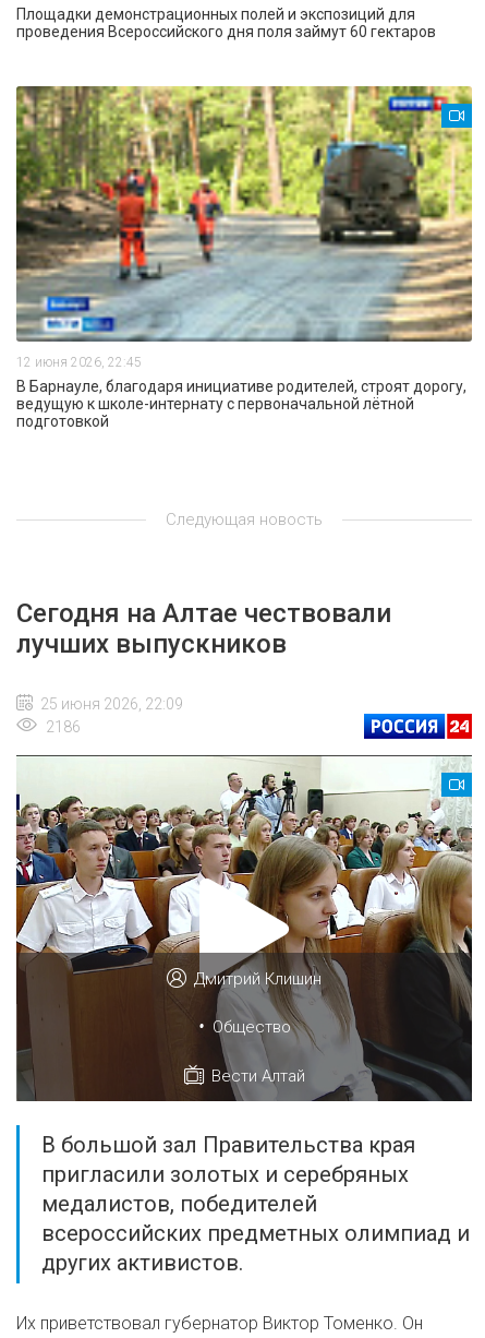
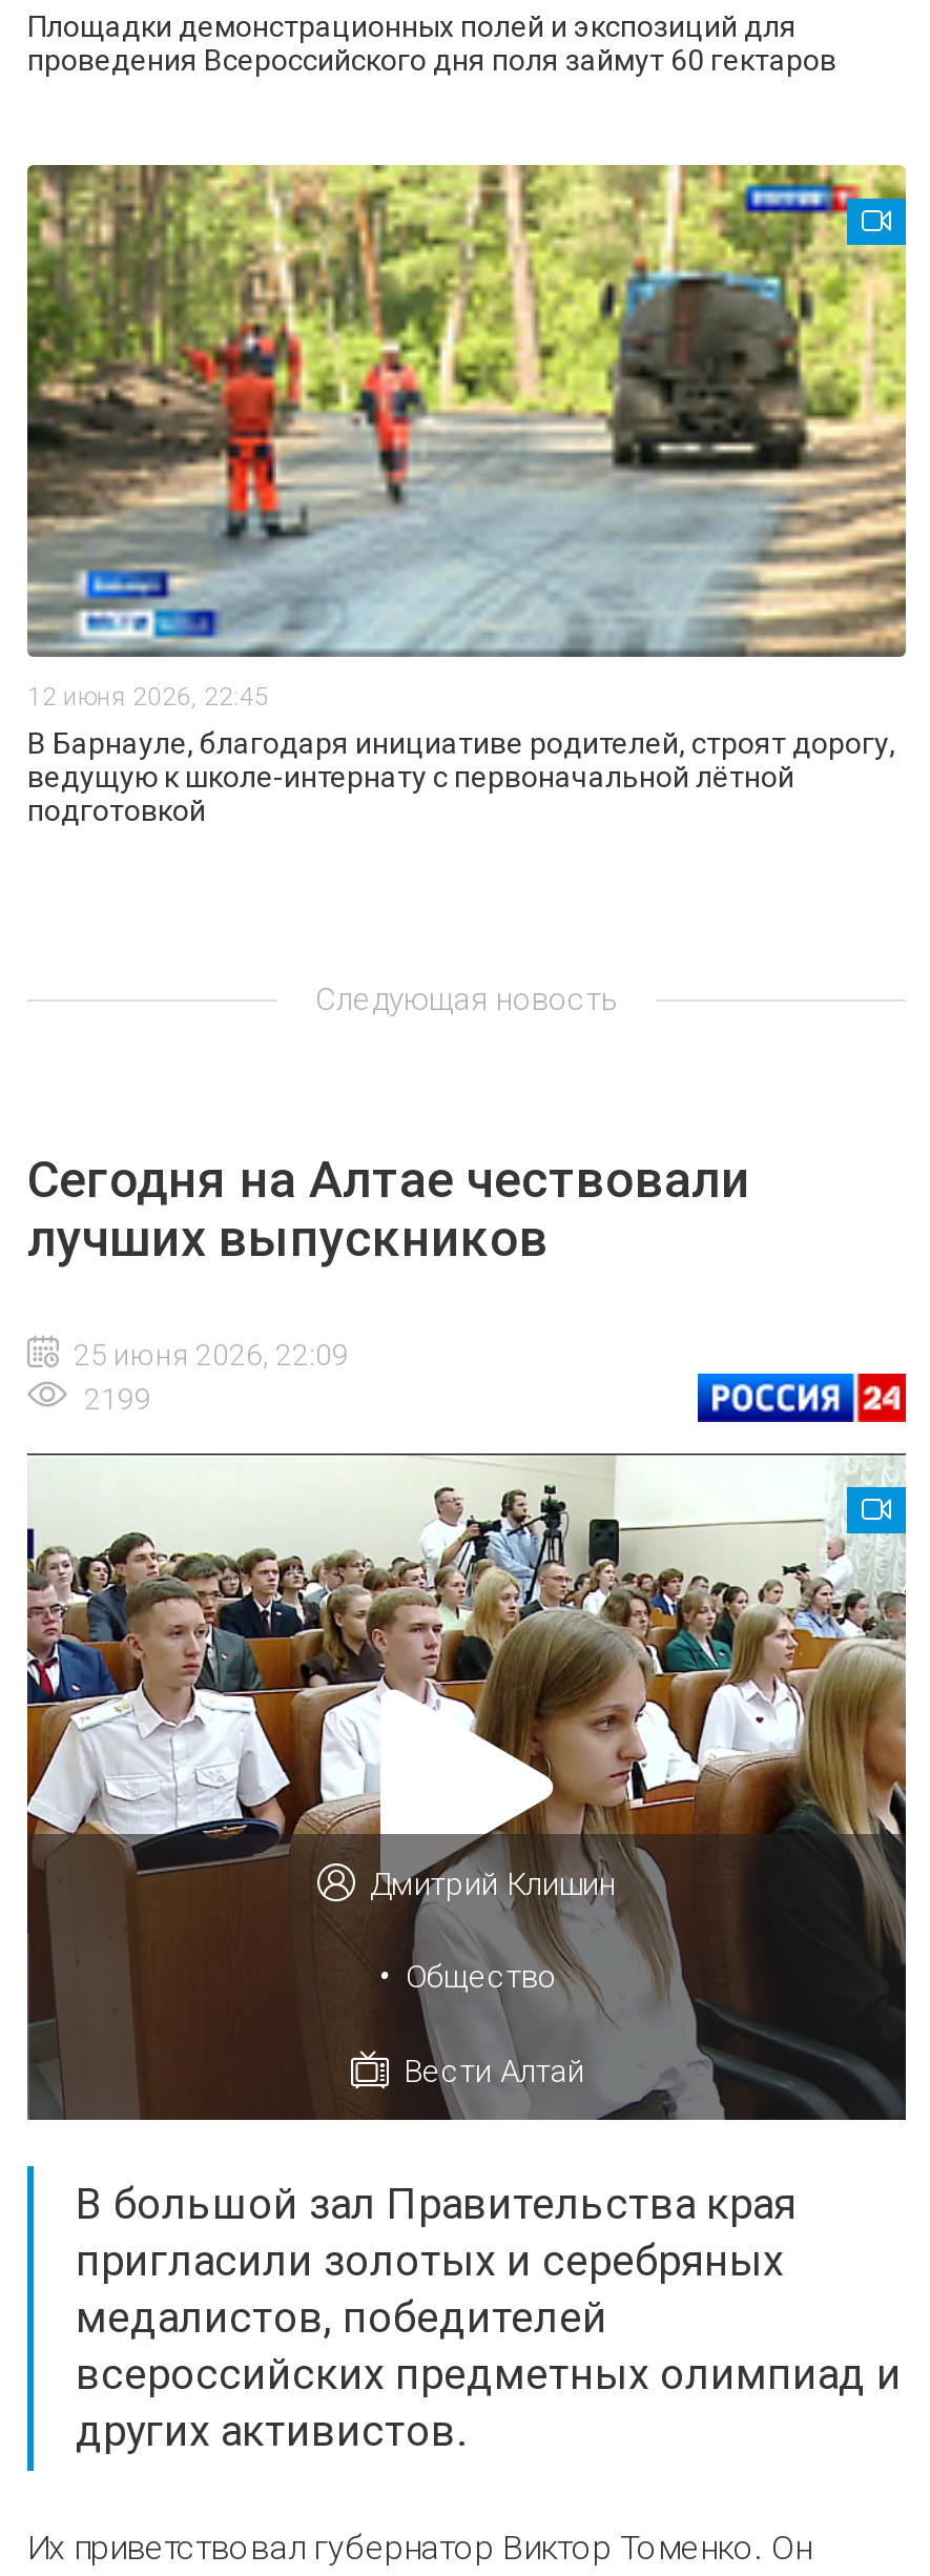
- 2186
+ 2199
